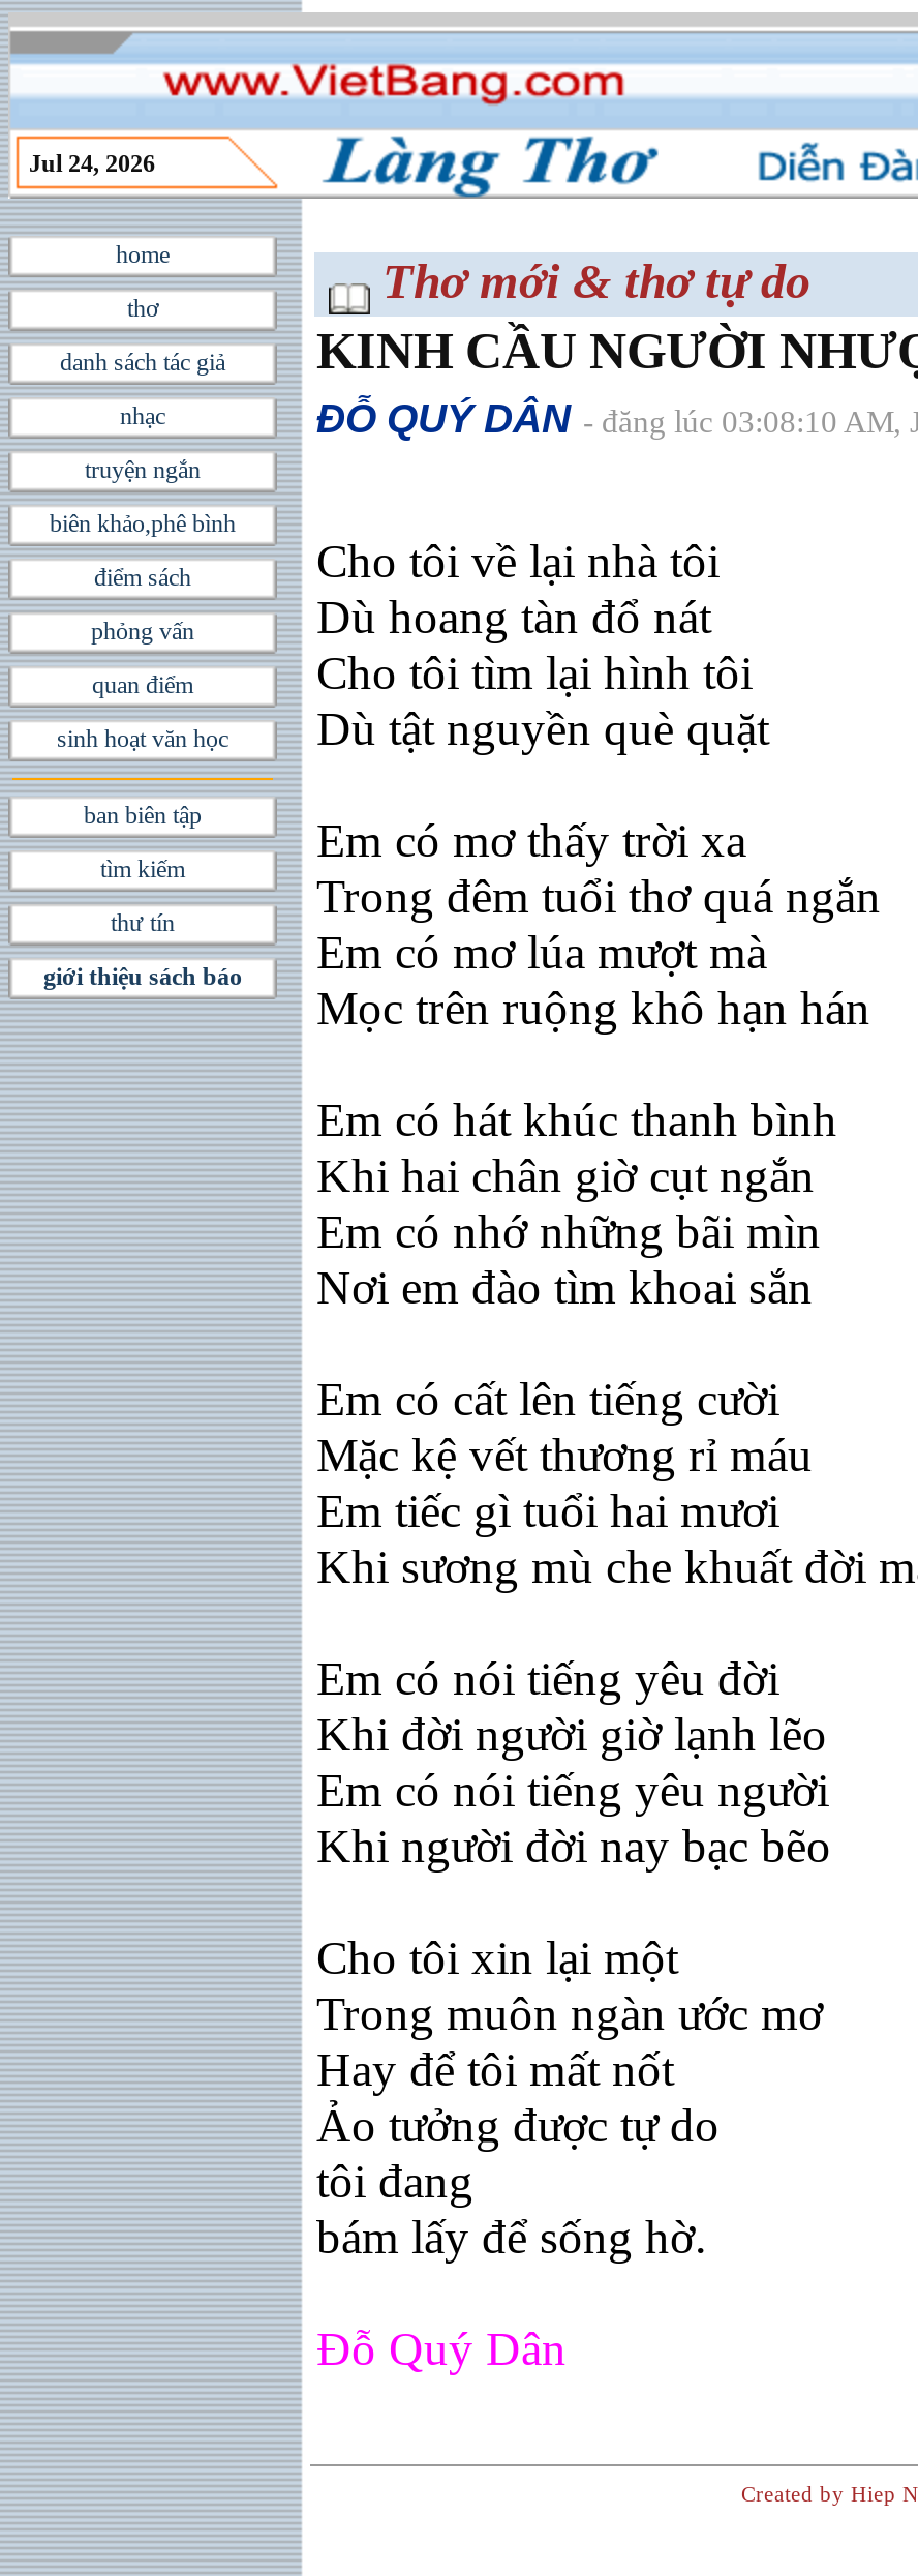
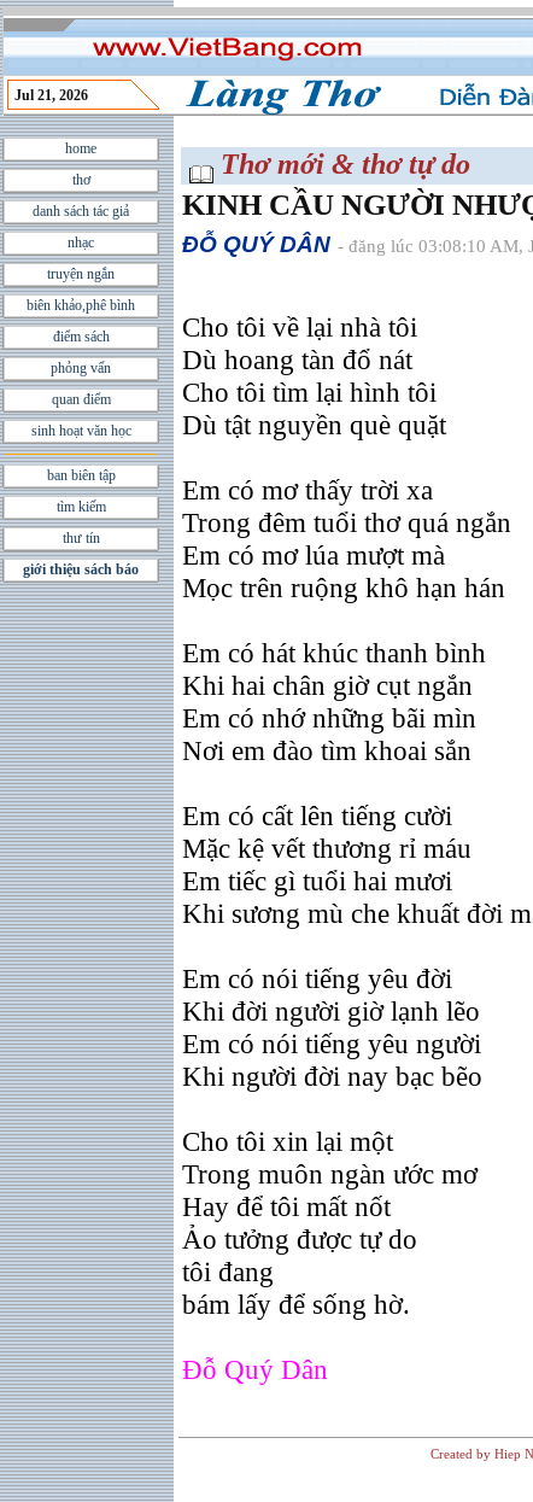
- Jul 24, 2026
+ Jul 21, 2026
